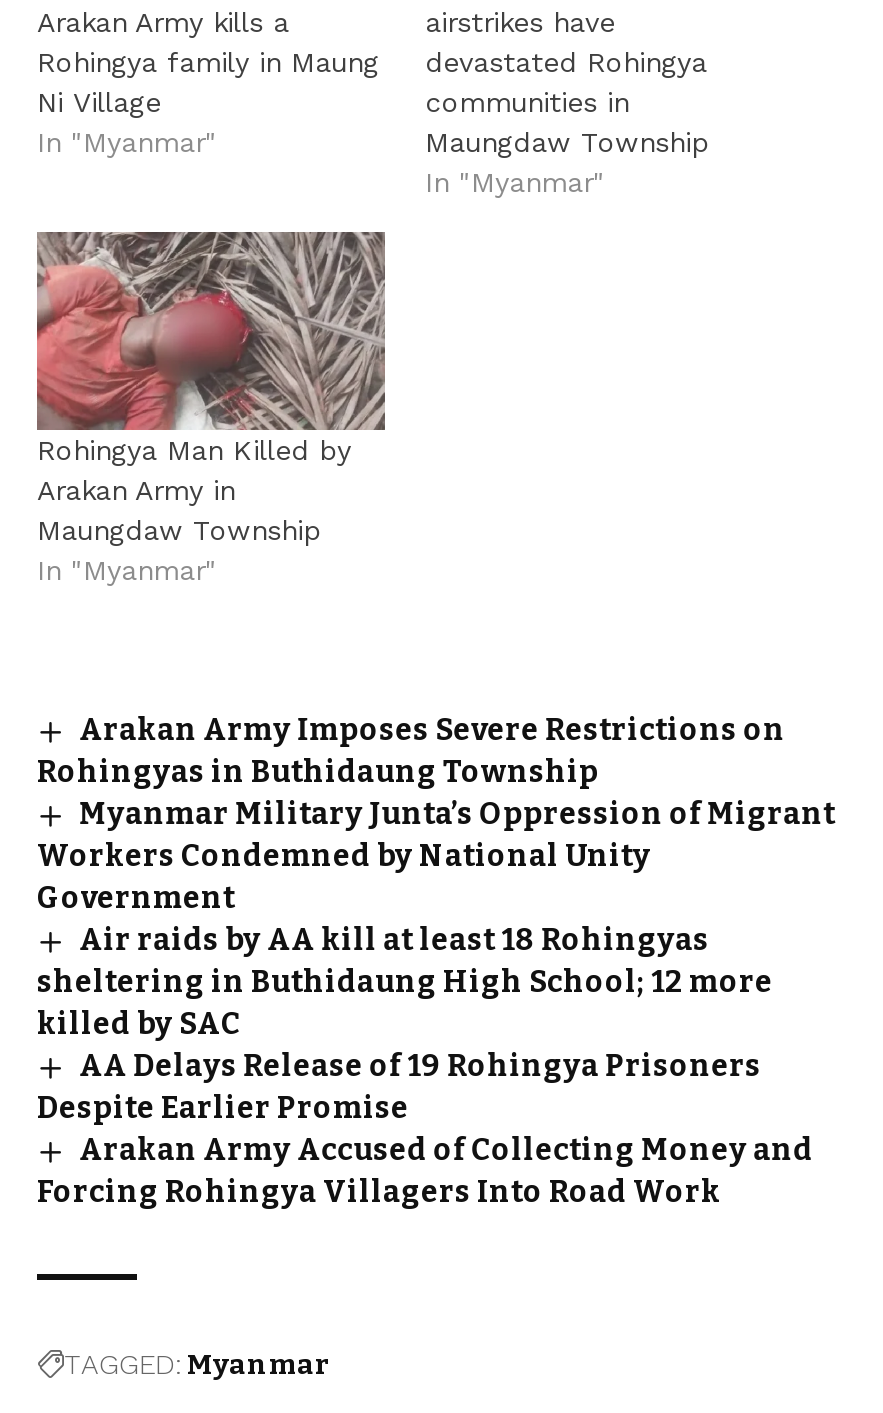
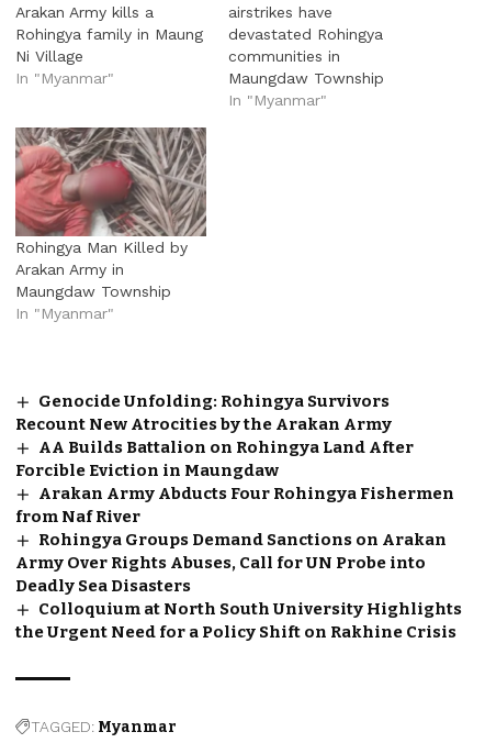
- Arakan Army Imposes Severe Restrictions on
- Rohingyas in Buthidaung Township
- Myanmar Military Junta’s Oppression of Migrant
- Workers Condemned by National Unity
- Government
- Air raids by AA kill at least 18 Rohingyas
- sheltering in Buthidaung High School; 12 more
- killed by SAC
- AA Delays Release of 19 Rohingya Prisoners
- Despite Earlier Promise
- Arakan Army Accused of Collecting Money and
- Forcing Rohingya Villagers Into Road Work
+ Genocide Unfolding: Rohingya Survivors
+ Recount New Atrocities by the Arakan Army
+ AA Builds Battalion on Rohingya Land After
+ Forcible Eviction in Maungdaw
+ Arakan Army Abducts Four Rohingya Fishermen
+ from Naf River
+ Rohingya Groups Demand Sanctions on Arakan
+ Army Over Rights Abuses, Call for UN Probe into
+ Deadly Sea Disasters
+ Colloquium at North South University Highlights
+ the Urgent Need for a Policy Shift on Rakhine Crisis
